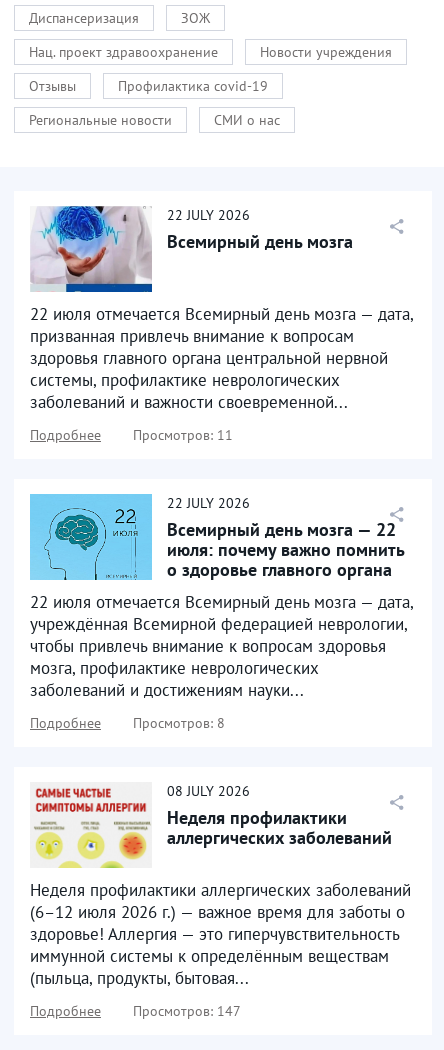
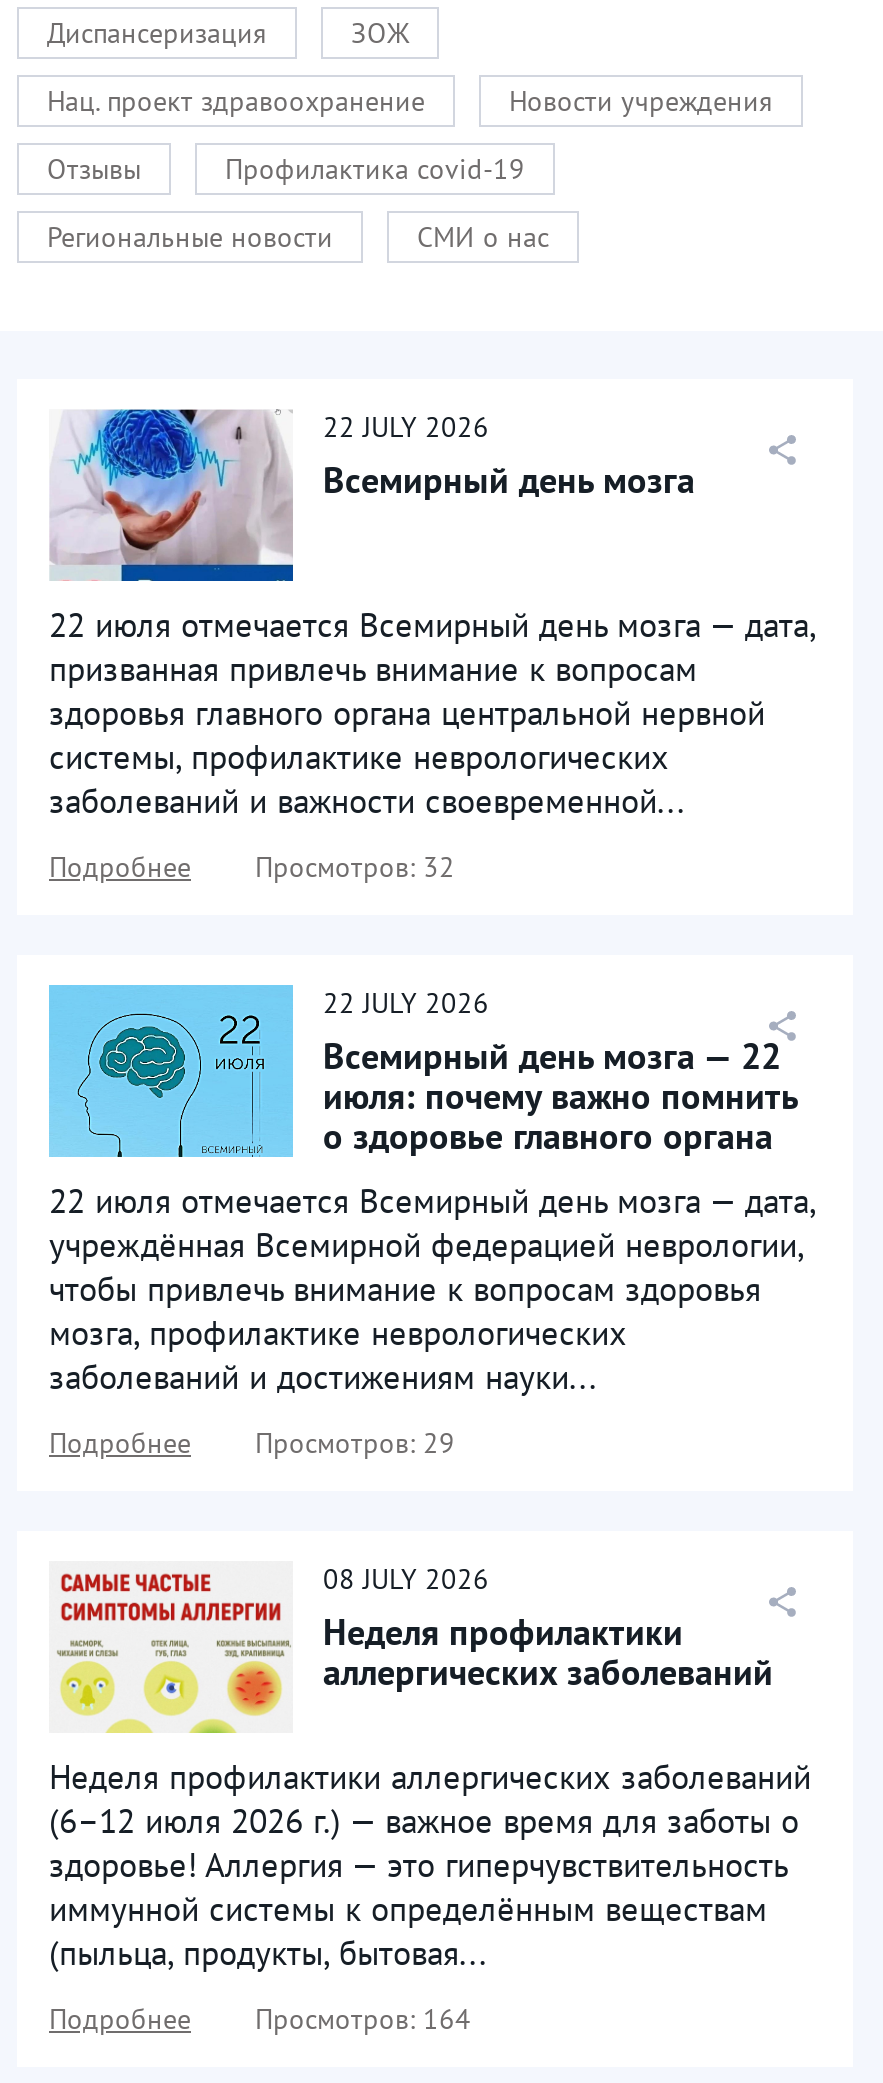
- Подробнее Просмотров: 11
+ Подробнее Просмотров: 32

- Подробнее Просмотров: 8
+ Подробнее Просмотров: 29

- Подробнее Просмотров: 147
+ Подробнее Просмотров: 164
